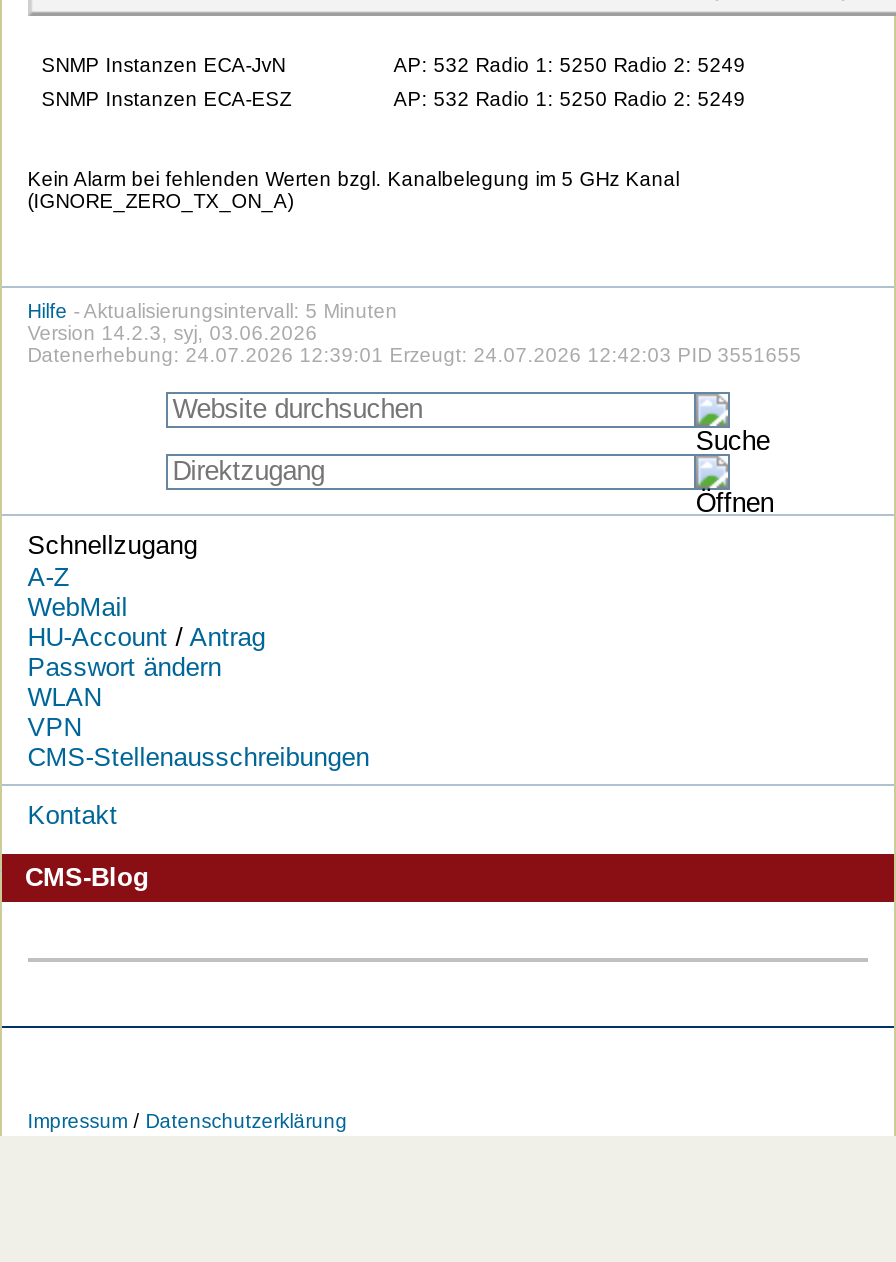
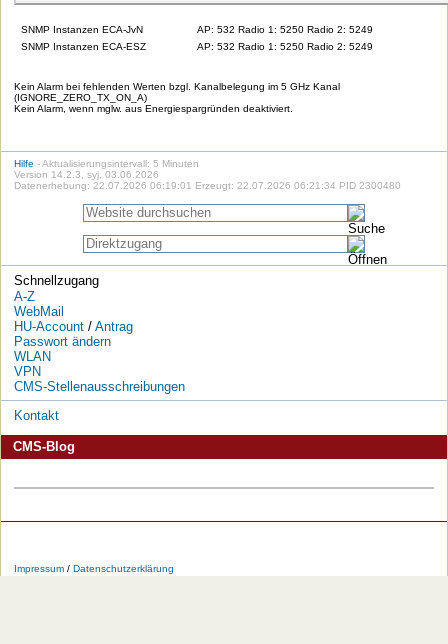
+ Kein Alarm, wenn mglw. aus Energiespargründen deaktiviert.

- Datenerhebung: 24.07.2026 12:39:01 Erzeugt: 24.07.2026 12:42:03 PID 3551655
+ Datenerhebung: 22.07.2026 06:19:01 Erzeugt: 22.07.2026 06:21:34 PID 2300480
